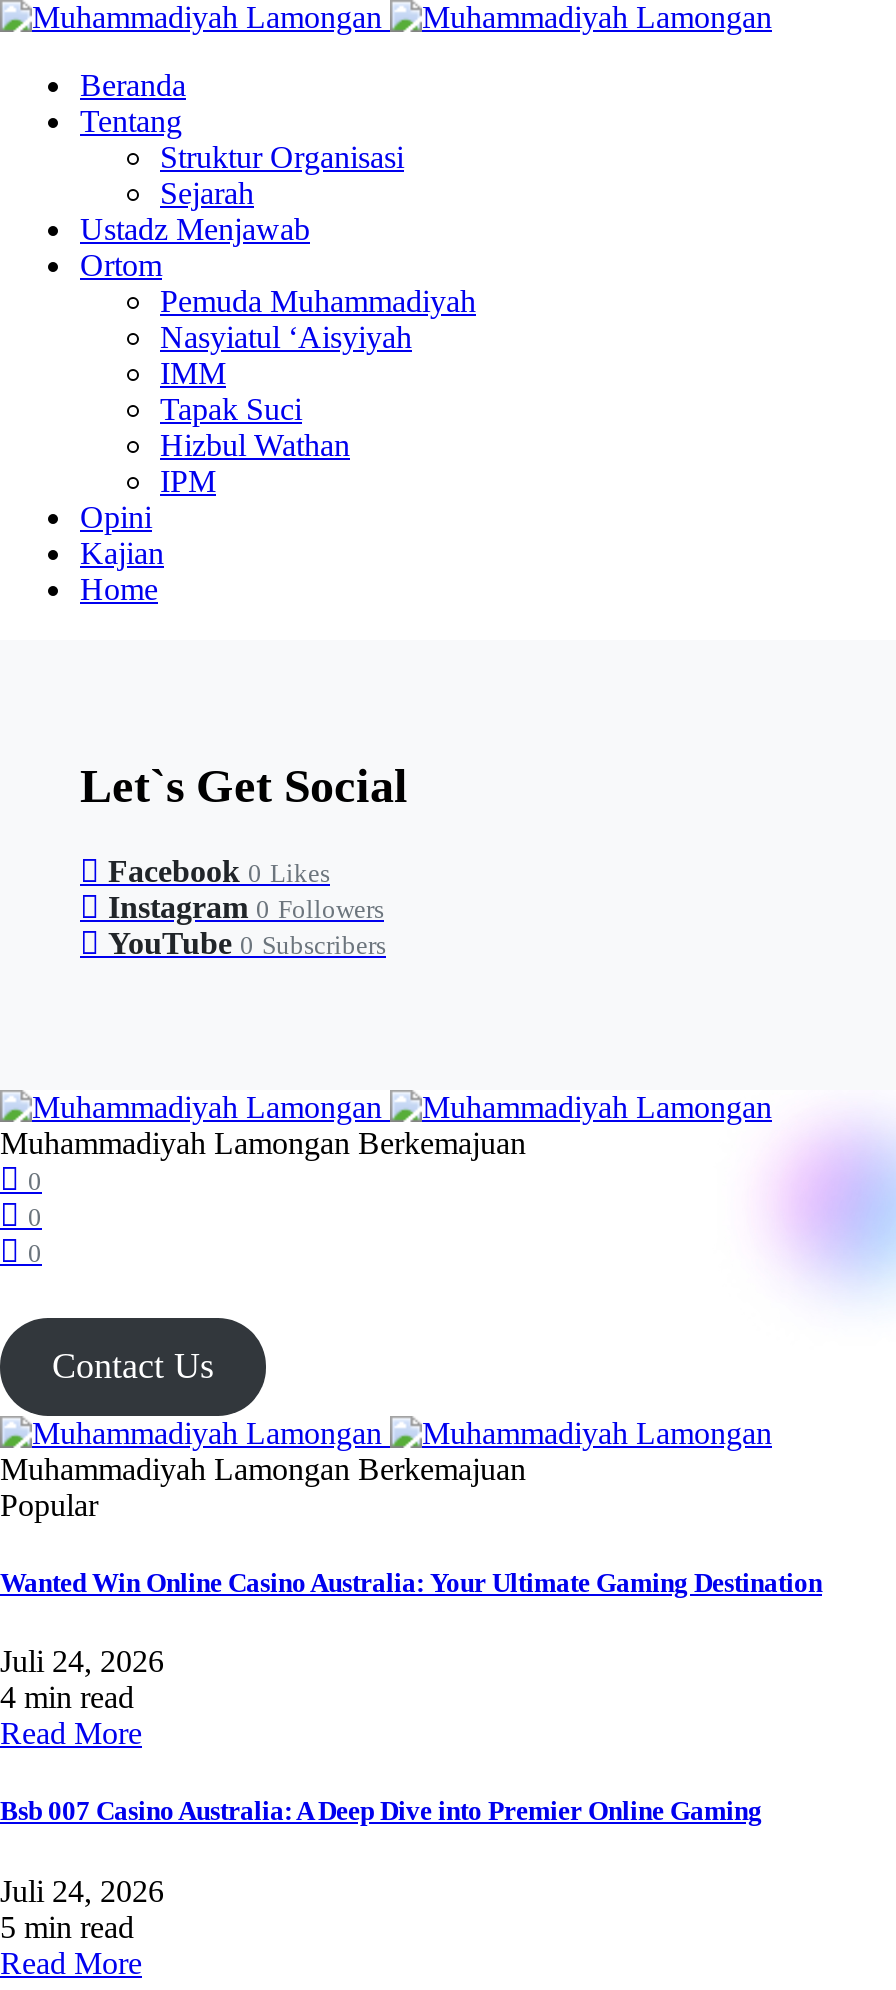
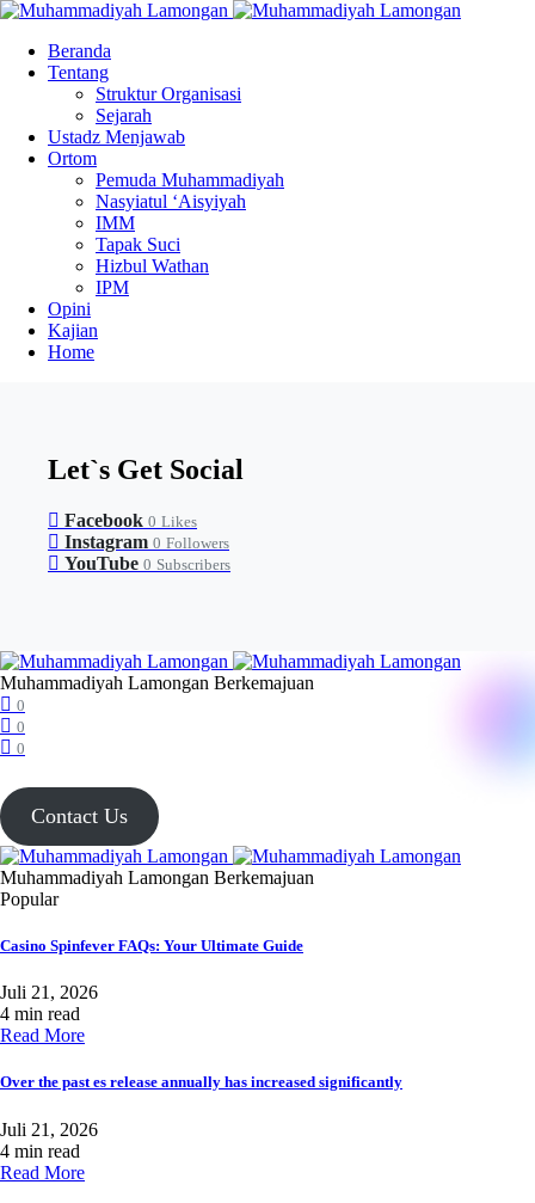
- Wanted Win Online Casino Australia: Your Ultimate Gaming Destination
+ Casino Spinfever FAQs: Your Ultimate Guide

- Juli 24, 2026
+ Juli 21, 2026

- Bsb 007 Casino Australia: A Deep Dive into Premier Online Gaming
+ Over the past es release annually has increased significantly

- Juli 24, 2026
- 5 min read
+ Juli 21, 2026
+ 4 min read
